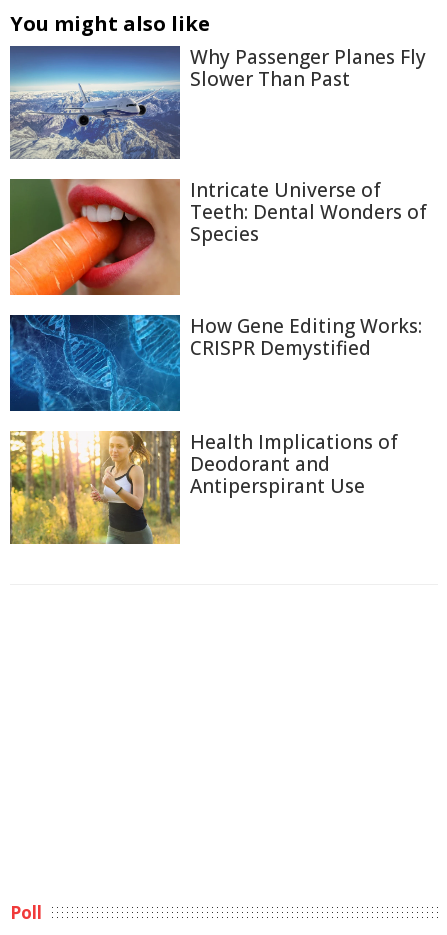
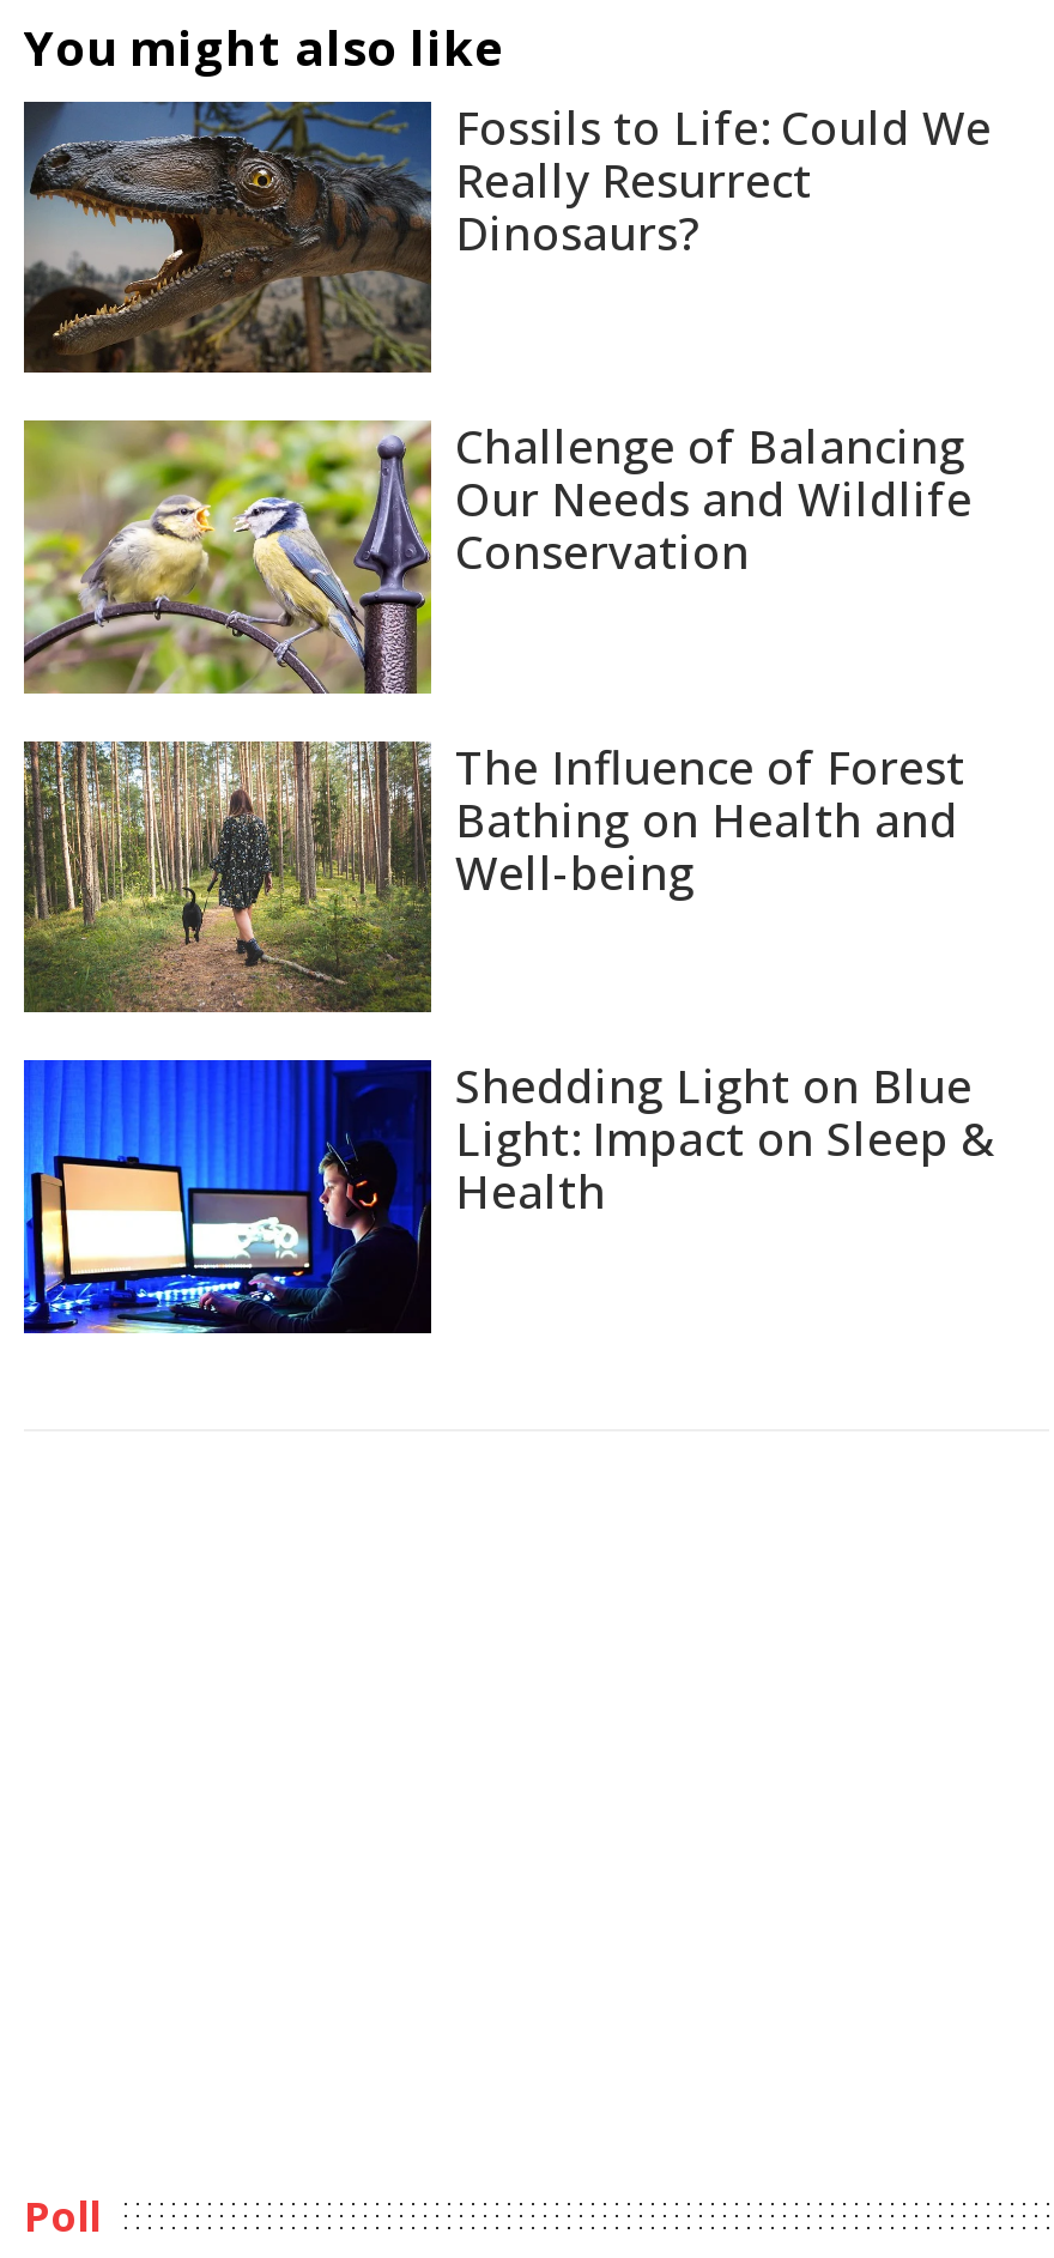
- [image]
- Why Passenger Planes Fly
- Slower Than Past
+ [image]
+ Fossils to Life: Could We
+ Really Resurrect
+ Dinosaurs?

- [image]
- Intricate Universe of
- Teeth: Dental Wonders of
- Species
+ [image]
+ Challenge of Balancing
+ Our Needs and Wildlife
+ Conservation

- [image]
- How Gene Editing Works:
- CRISPR Demystified
+ [image]
+ The Influence of Forest
+ Bathing on Health and
+ Well-being

- [image]
- Health Implications of
- Deodorant and
- Antiperspirant Use
+ [image]
+ Shedding Light on Blue
+ Light: Impact on Sleep &
+ Health
